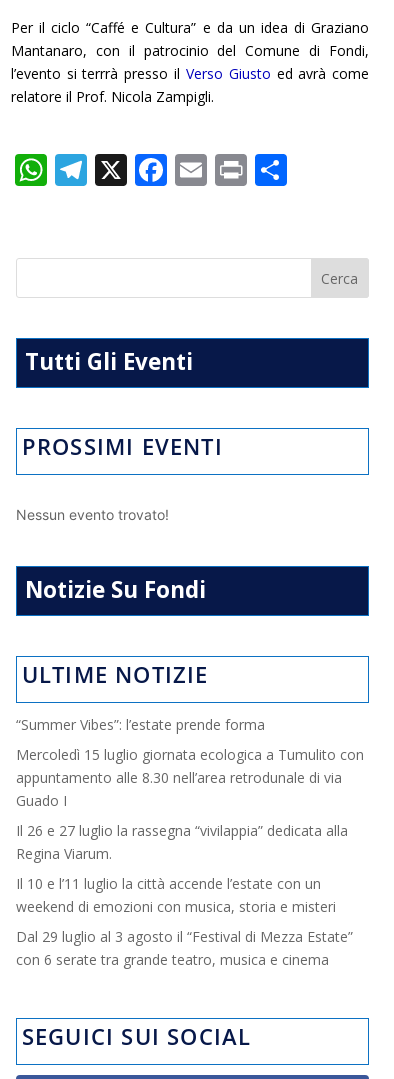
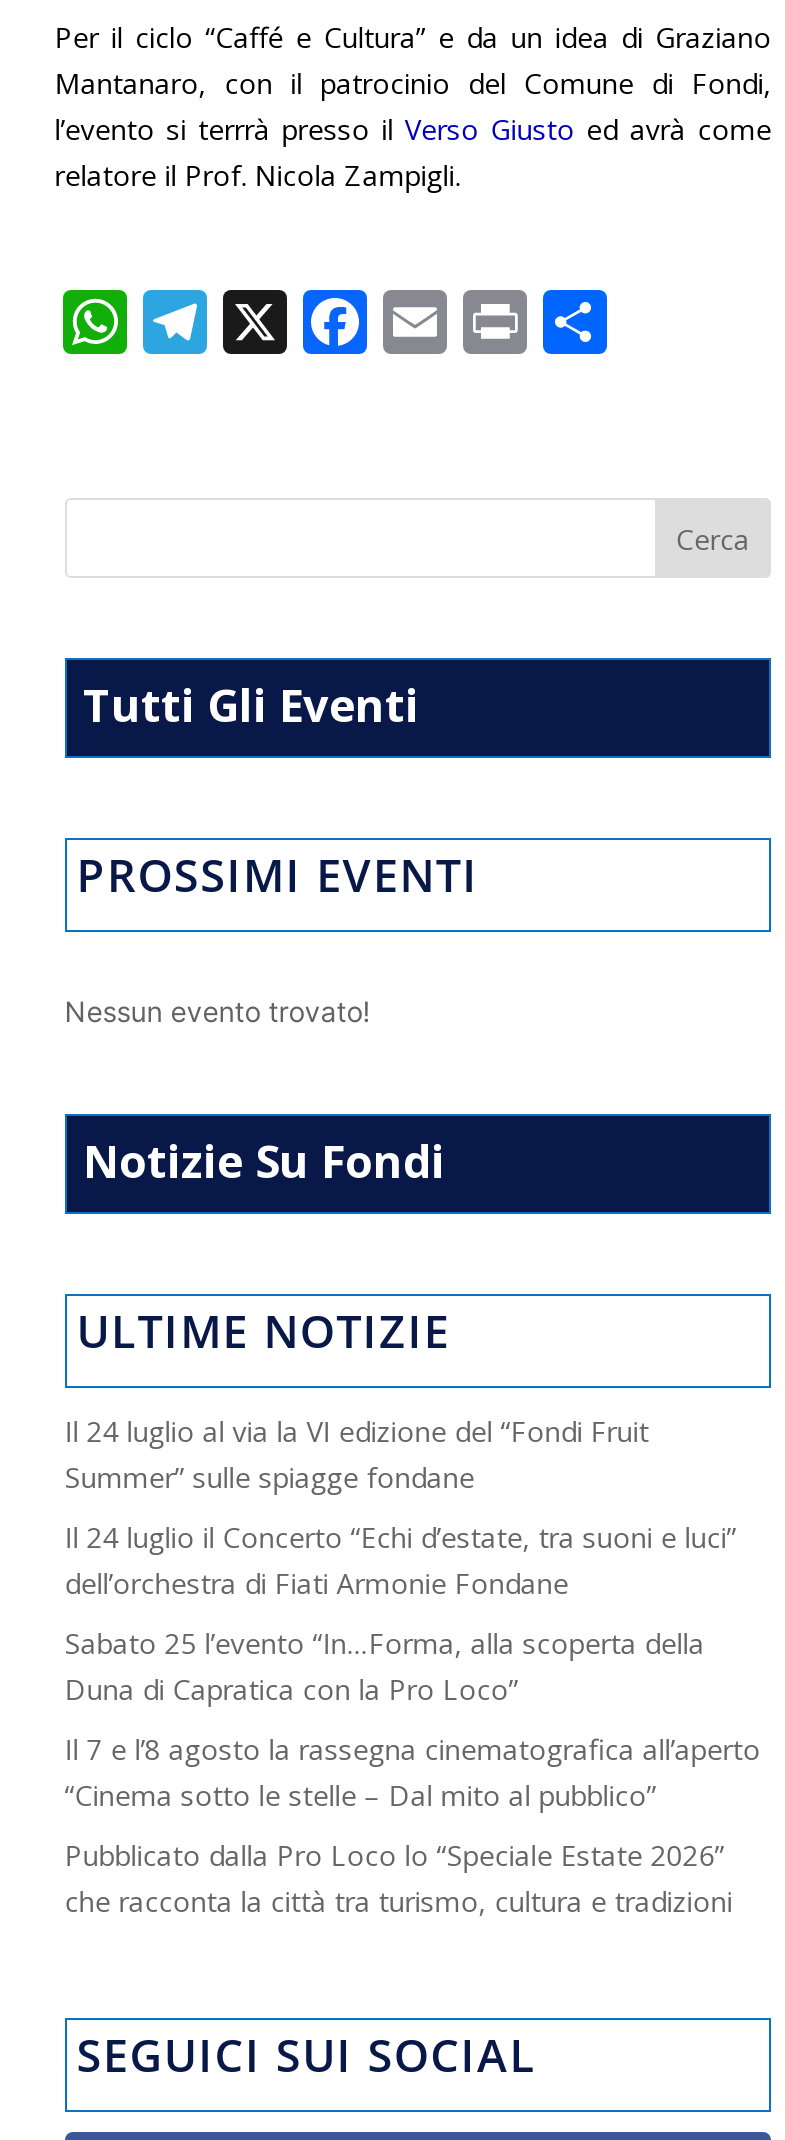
- “Summer Vibes”: l’estate prende forma
+ Il 24 luglio al via la VI edizione del “Fondi Fruit
+ Summer” sulle spiagge fondane

- Mercoledì 15 luglio giornata ecologica a Tumulito con
- appuntamento alle 8.30 nell’area retrodunale di via
- Guado I
+ Il 24 luglio il Concerto “Echi d’estate, tra suoni e luci”
+ dell’orchestra di Fiati Armonie Fondane

- Il 26 e 27 luglio la rassegna “vivilappia” dedicata alla
- Regina Viarum.
+ Sabato 25 l’evento “In…Forma, alla scoperta della
+ Duna di Capratica con la Pro Loco”

- Il 10 e l’11 luglio la città accende l’estate con un
- weekend di emozioni con musica, storia e misteri
+ Il 7 e l’8 agosto la rassegna cinematografica all’aperto
+ “Cinema sotto le stelle – Dal mito al pubblico”

- Dal 29 luglio al 3 agosto il “Festival di Mezza Estate”
- con 6 serate tra grande teatro, musica e cinema
+ Pubblicato dalla Pro Loco lo “Speciale Estate 2026”
+ che racconta la città tra turismo, cultura e tradizioni
